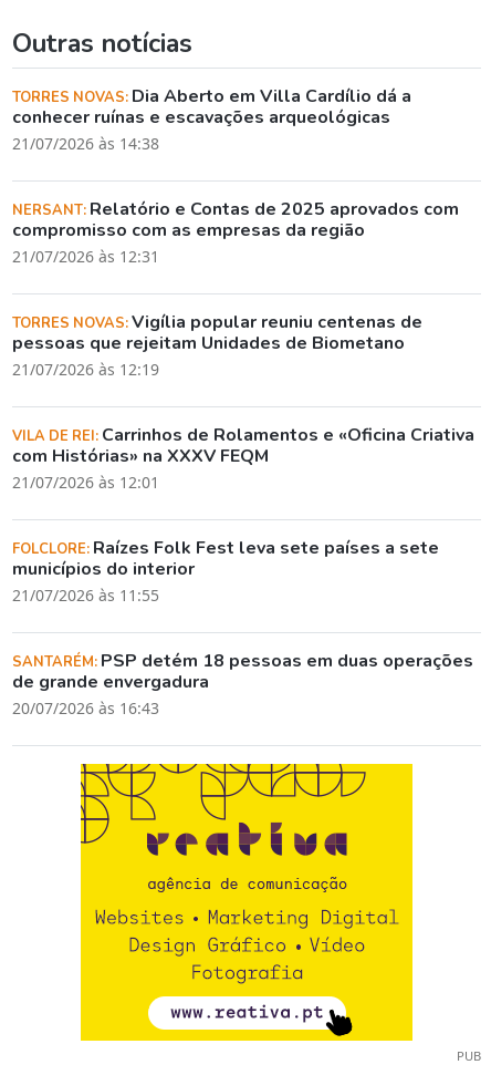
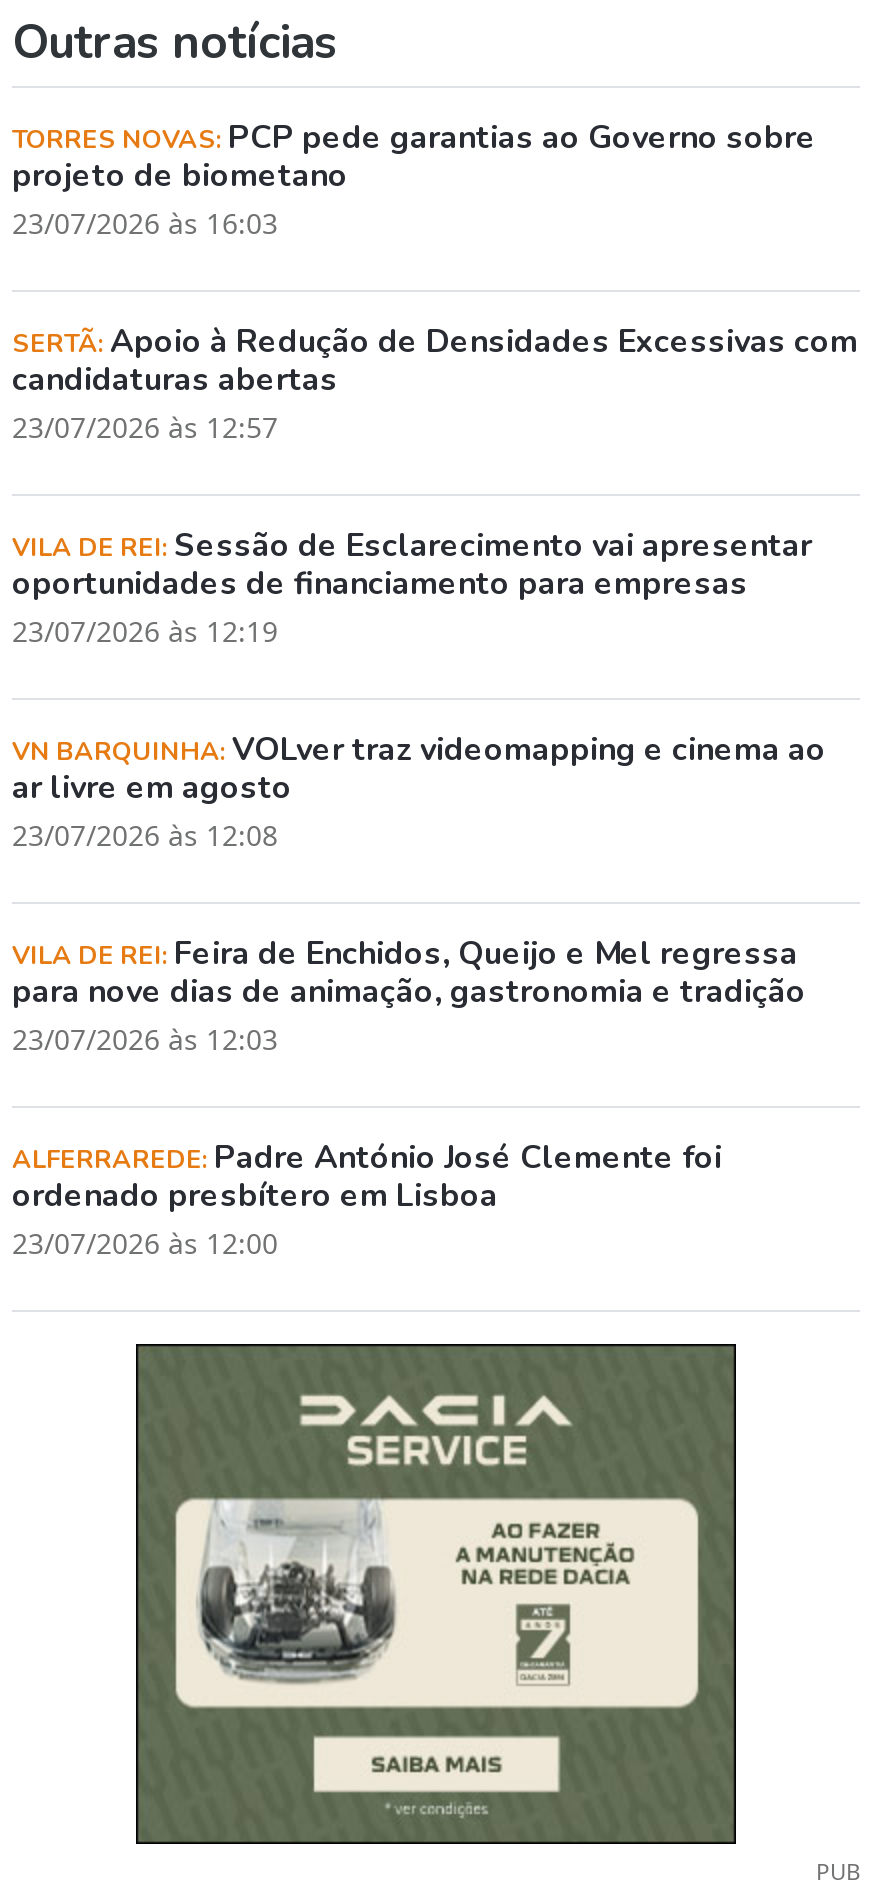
- TORRES NOVAS: Dia Aberto em Villa Cardílio dá a
- conhecer ruínas e escavações arqueológicas
- 21/07/2026 às 14:38
+ TORRES NOVAS: PCP pede garantias ao Governo sobre
+ projeto de biometano
+ 23/07/2026 às 16:03

- NERSANT: Relatório e Contas de 2025 aprovados com
- compromisso com as empresas da região
- 21/07/2026 às 12:31
+ SERTÃ: Apoio à Redução de Densidades Excessivas com
+ candidaturas abertas
+ 23/07/2026 às 12:57

- TORRES NOVAS: Vigília popular reuniu centenas de
- pessoas que rejeitam Unidades de Biometano
- 21/07/2026 às 12:19
+ VILA DE REI: Sessão de Esclarecimento vai apresentar
+ oportunidades de financiamento para empresas
+ 23/07/2026 às 12:19

- VILA DE REI: Carrinhos de Rolamentos e «Oficina Criativa
- com Histórias» na XXXV FEQM
- 21/07/2026 às 12:01
+ VN BARQUINHA: VOLver traz videomapping e cinema ao
+ ar livre em agosto
+ 23/07/2026 às 12:08

- FOLCLORE: Raízes Folk Fest leva sete países a sete
- municípios do interior
- 21/07/2026 às 11:55
+ VILA DE REI: Feira de Enchidos, Queijo e Mel regressa
+ para nove dias de animação, gastronomia e tradição
+ 23/07/2026 às 12:03

- SANTARÉM: PSP detém 18 pessoas em duas operações
- de grande envergadura
- 20/07/2026 às 16:43
+ ALFERRAREDE: Padre António José Clemente foi
+ ordenado presbítero em Lisboa
+ 23/07/2026 às 12:00

- [image]
+ [image]
